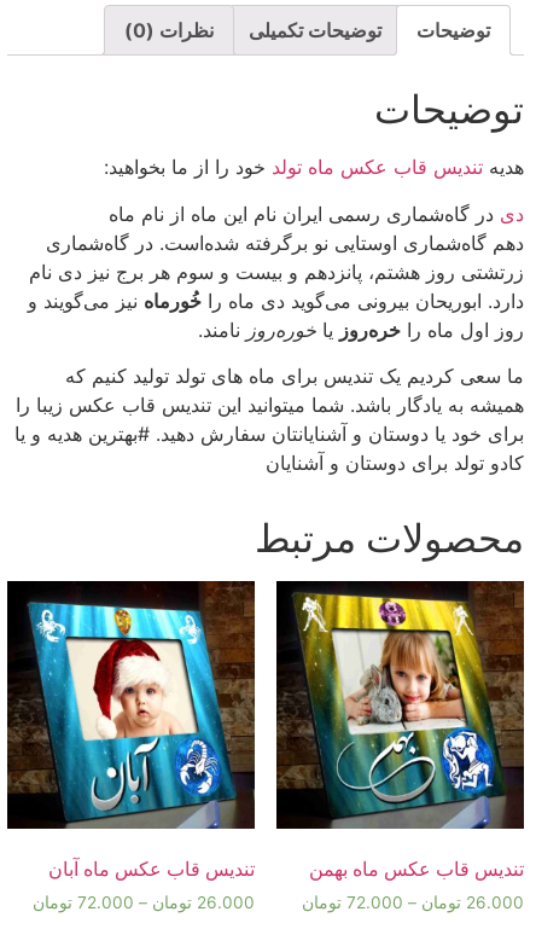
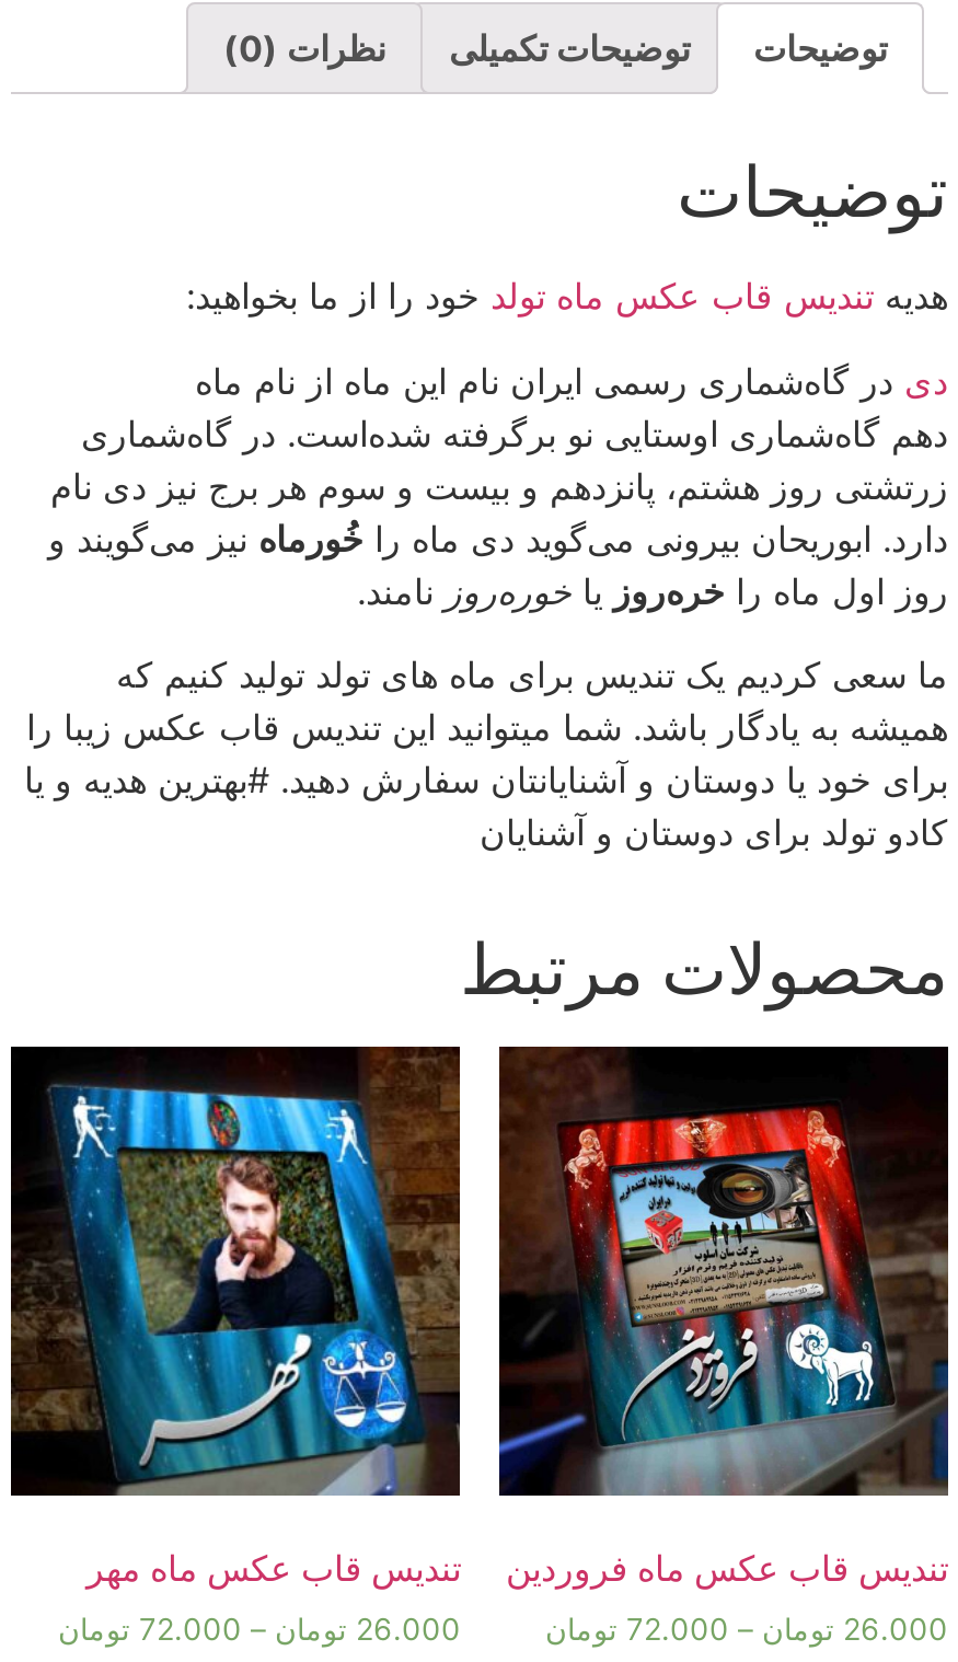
- [image]
- تندیس قاب عکس ماه بهمن
+ [image]
+ تندیس قاب عکس ماه فروردین

- [image]
- تندیس قاب عکس ماه آبان
+ [image]
+ تندیس قاب عکس ماه مهر
